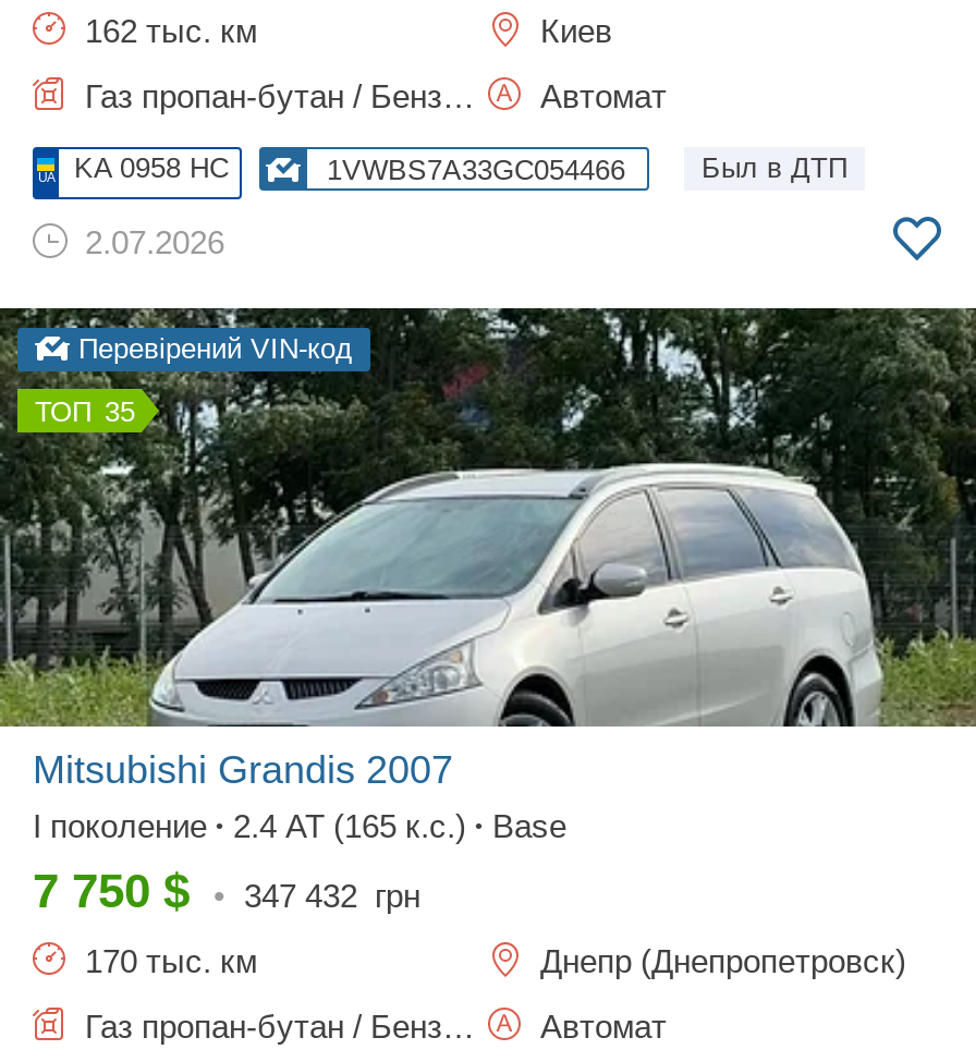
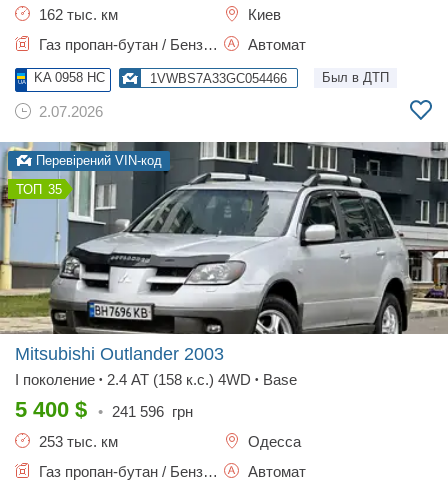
- [image]
- Mitsubishi Grandis 2007
- I поколение • 2.4 AT (165 к.с.) • Base
- 7 750 $ • 347 432 грн
- 170 тыс. км
- Днепр (Днепропетровск)
+ [image]
+ Mitsubishi Outlander 2003
+ I поколение • 2.4 AT (158 к.с.) 4WD • Base
+ 5 400 $ • 241 596 грн
+ 253 тыс. км
+ Одесса
